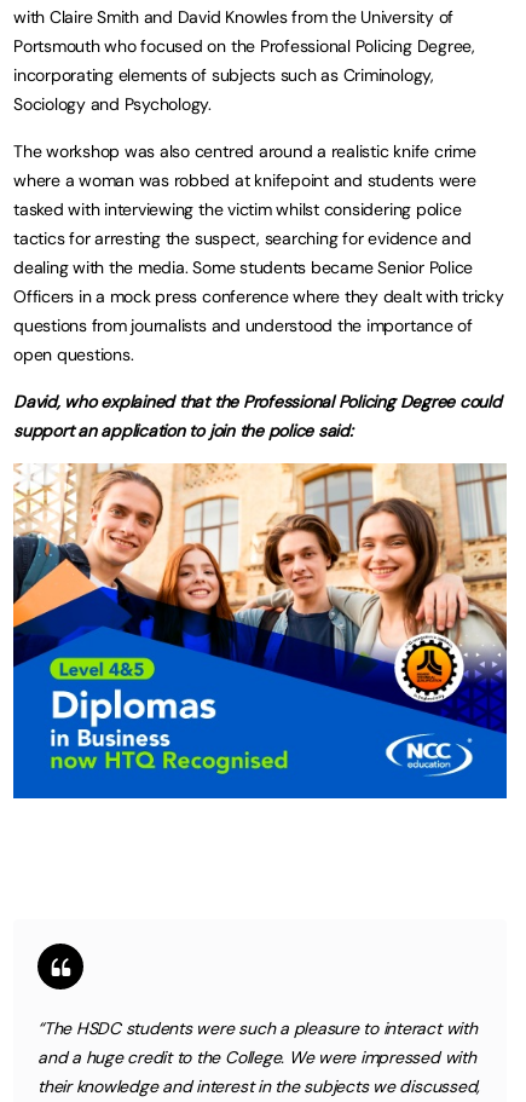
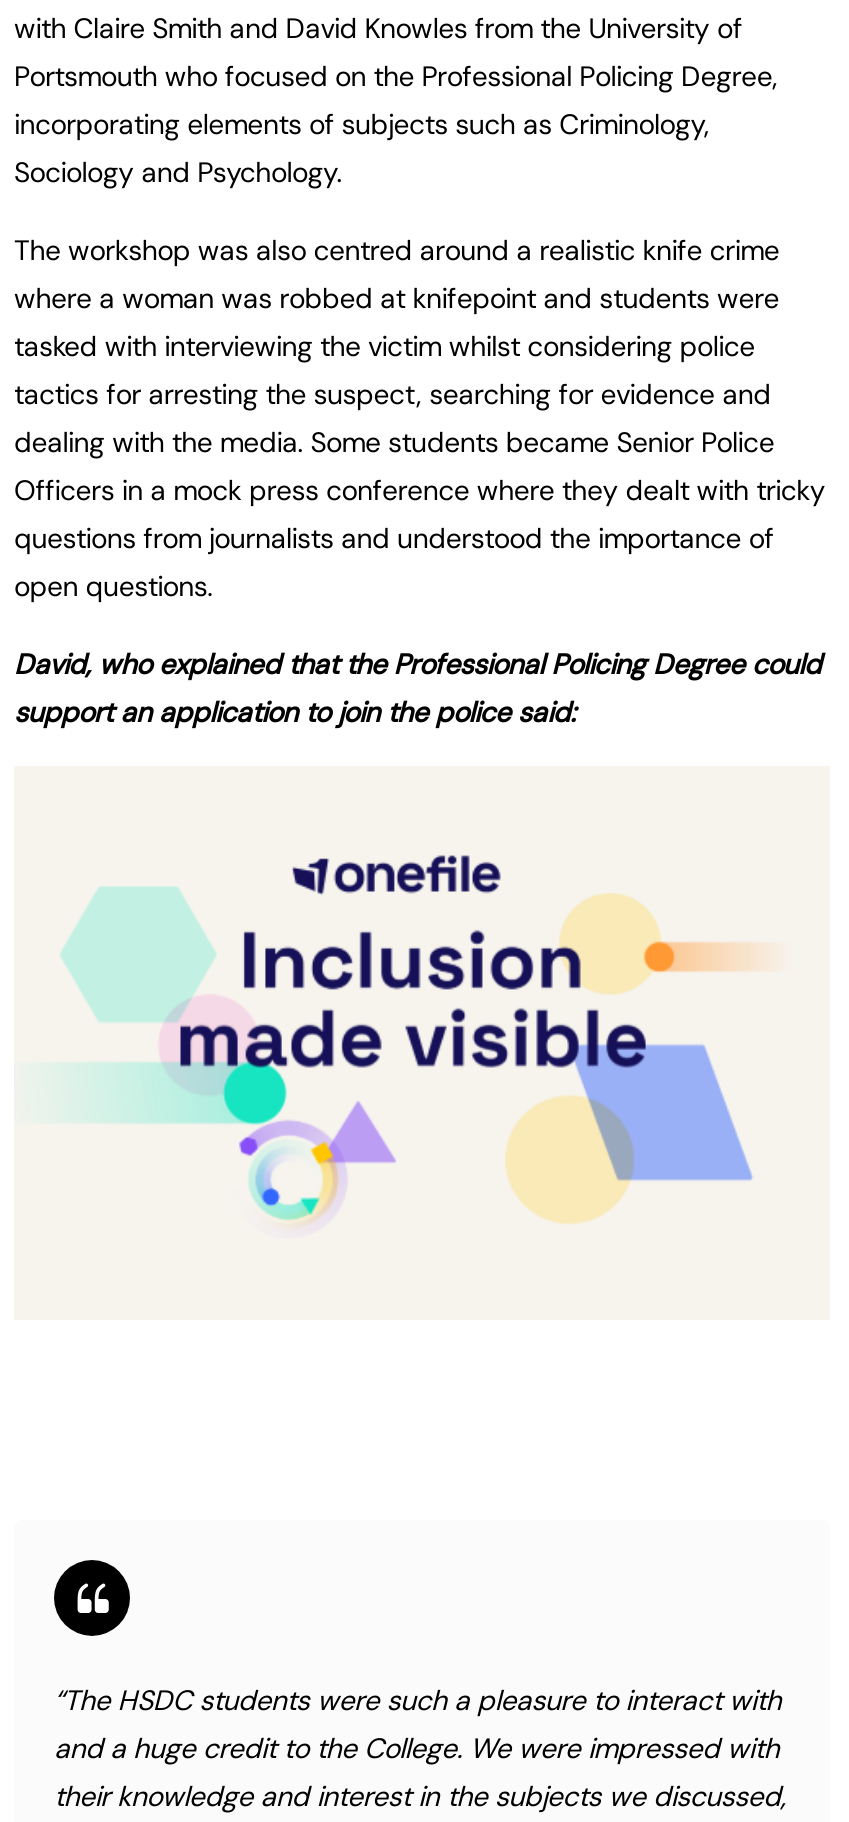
- [image]
+ [image]
